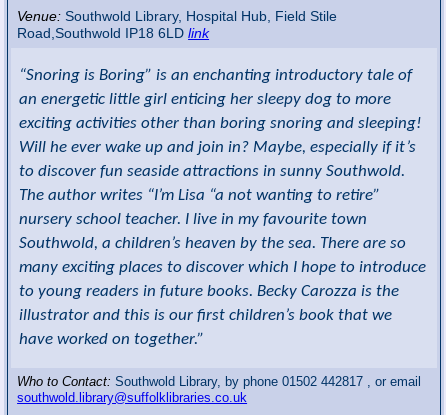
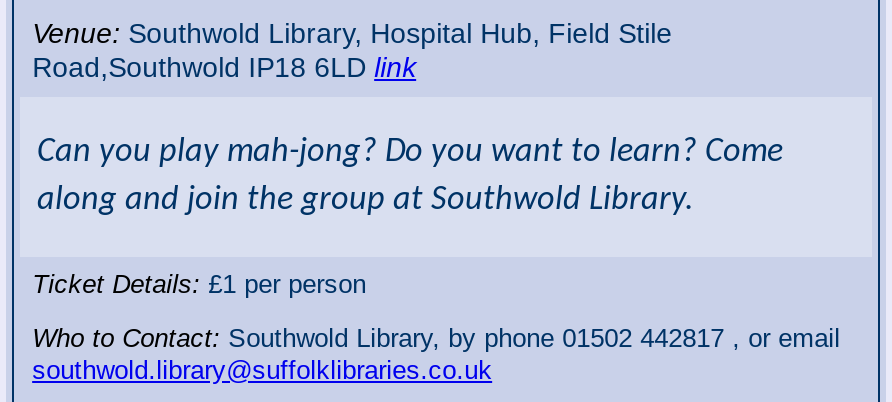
- “Snoring is Boring” is an enchanting introductory tale of
- an energetic little girl enticing her sleepy dog to more
- exciting activities other than boring snoring and sleeping!
- Will he ever wake up and join in? Maybe, especially if it’s
- to discover fun seaside attractions in sunny Southwold.
- The author writes “I’m Lisa “a not wanting to retire”
- nursery school teacher. I live in my favourite town
- Southwold, a children’s heaven by the sea. There are so
- many exciting places to discover which I hope to introduce
- to young readers in future books. Becky Carozza is the
- illustrator and this is our first children’s book that we
- have worked on together.”
+ Can you play mah-jong? Do you want to learn? Come
+ along and join the group at Southwold Library.
+ Ticket Details: £1 per person
